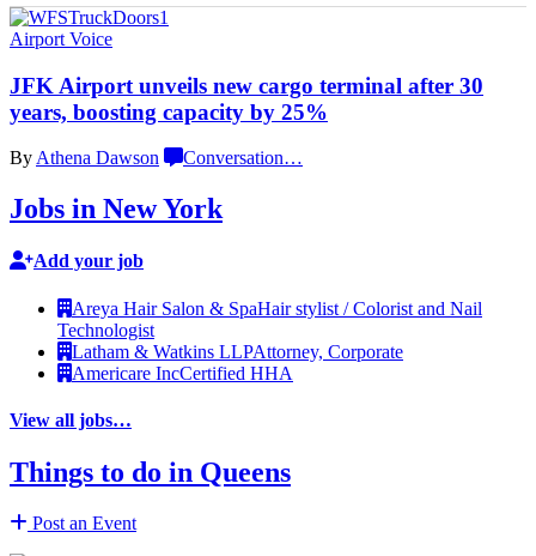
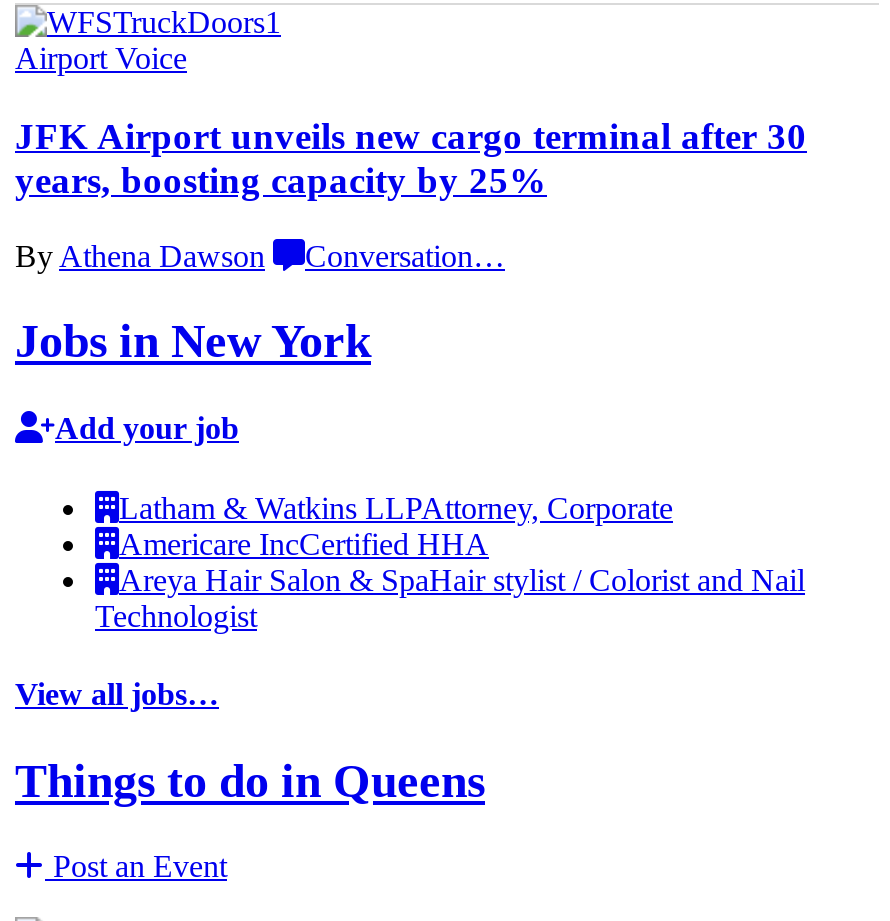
moved down: Areya Hair Salon & SpaHair stylist / Colorist and Nail | Technologist

moved up: Latham & Watkins LLPAttorney, Corporate | Americare IncCertified HHA
